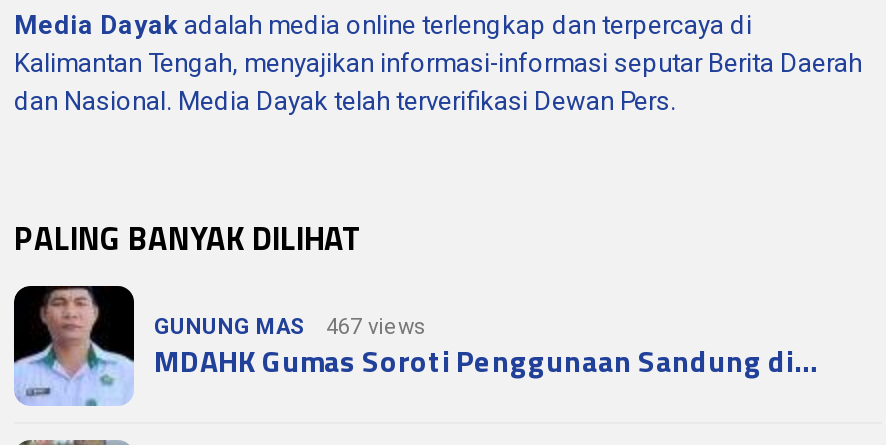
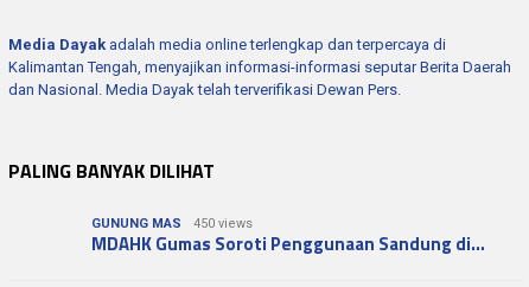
- [image]

- GUNUNG MAS 467 views
+ GUNUNG MAS 450 views
